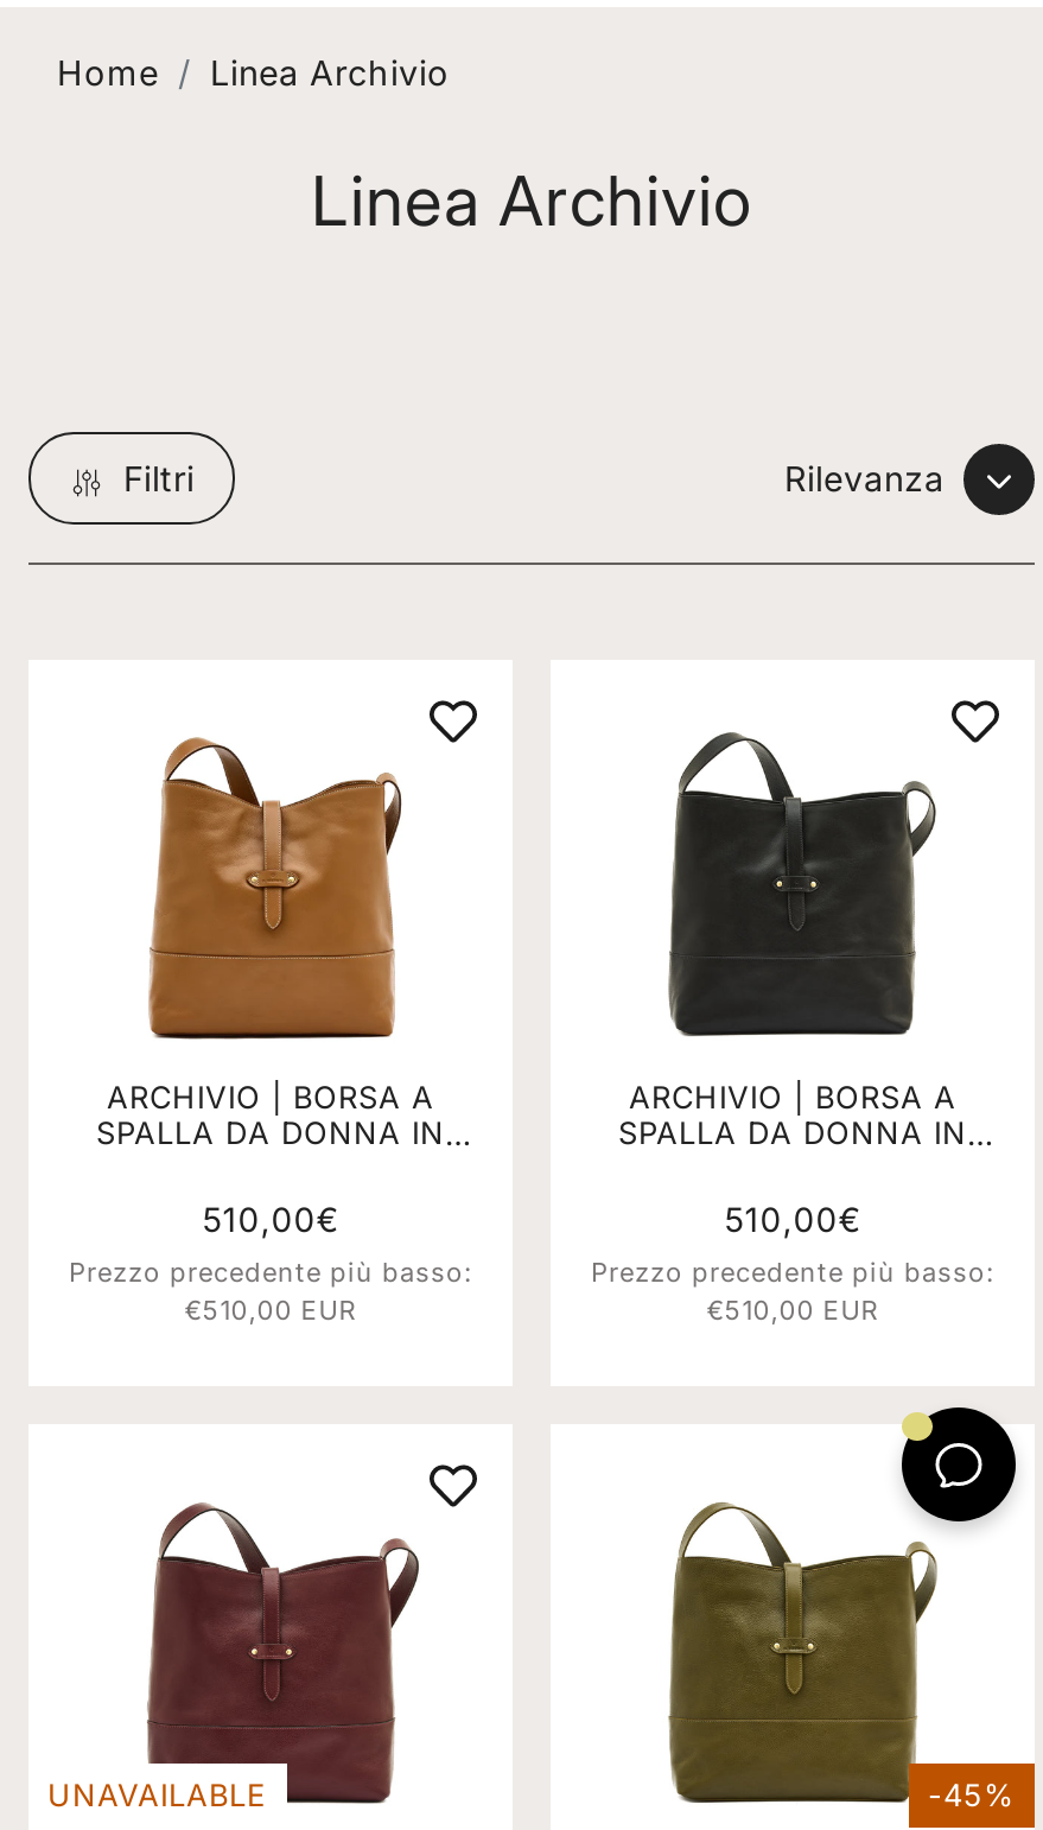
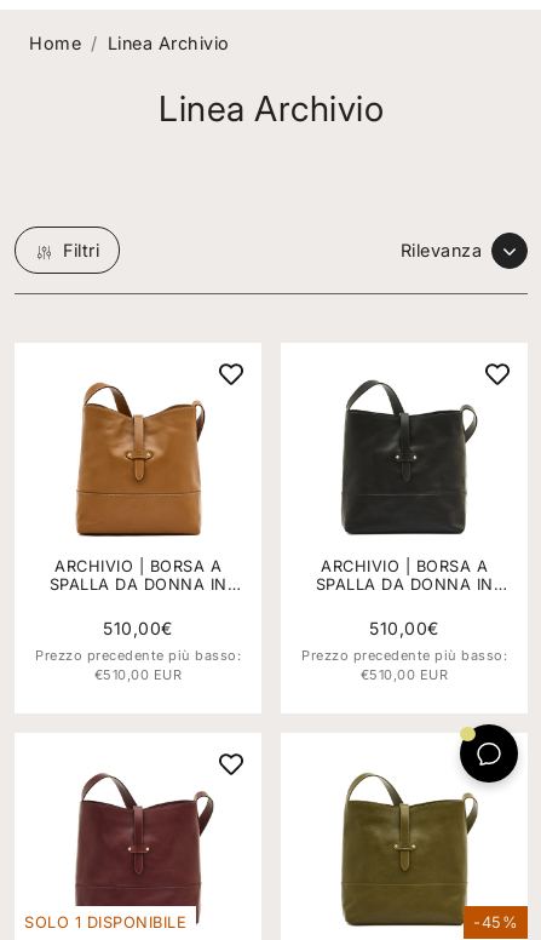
- UNAVAILABLE
+ SOLO 1 DISPONIBILE
